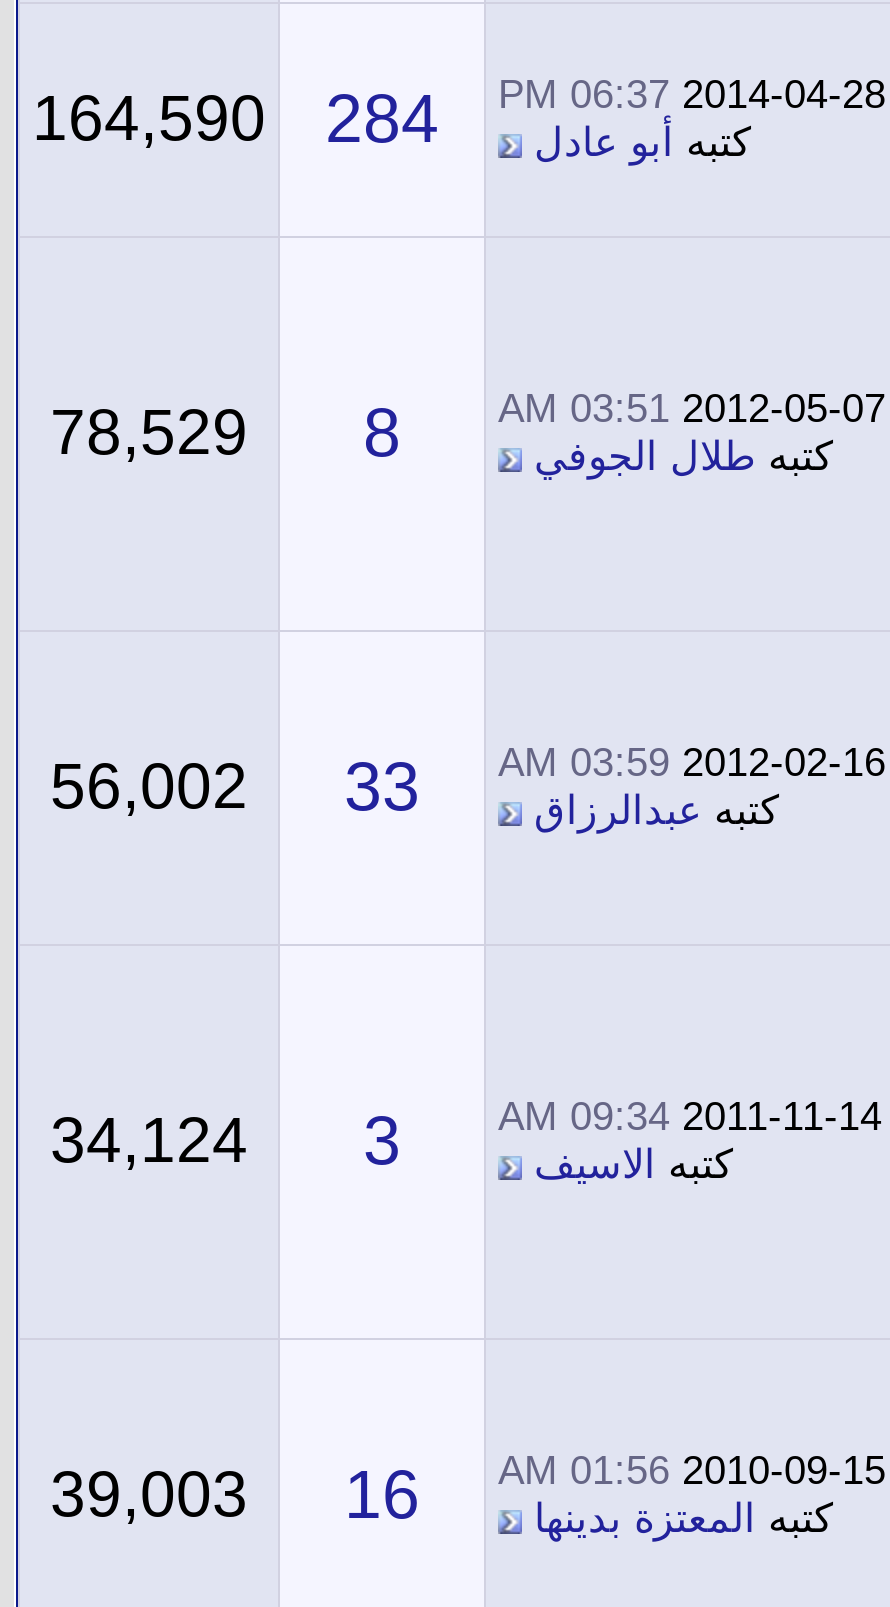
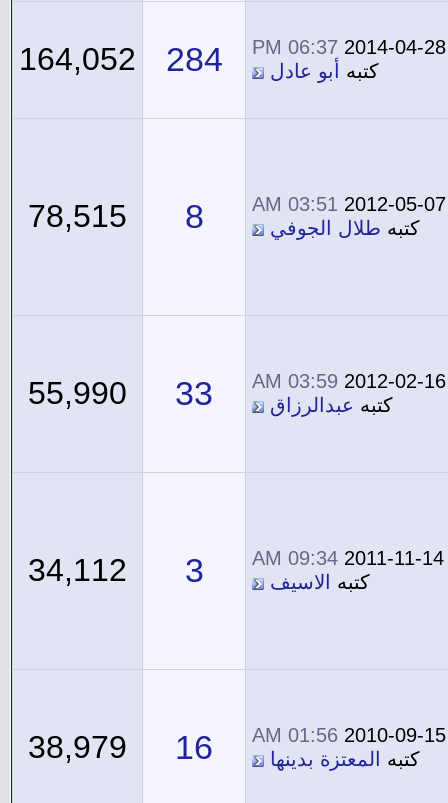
- 164,590 284
+ 164,052 284

- 78,529 8
+ 78,515 8

- 56,002 33
+ 55,990 33

- 34,124 3
+ 34,112 3

- 39,003 16
+ 38,979 16
